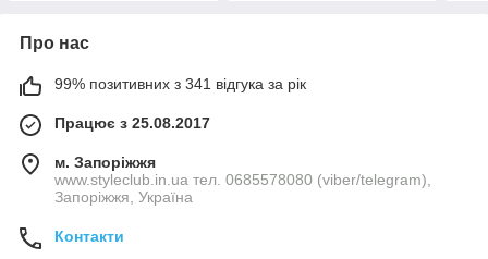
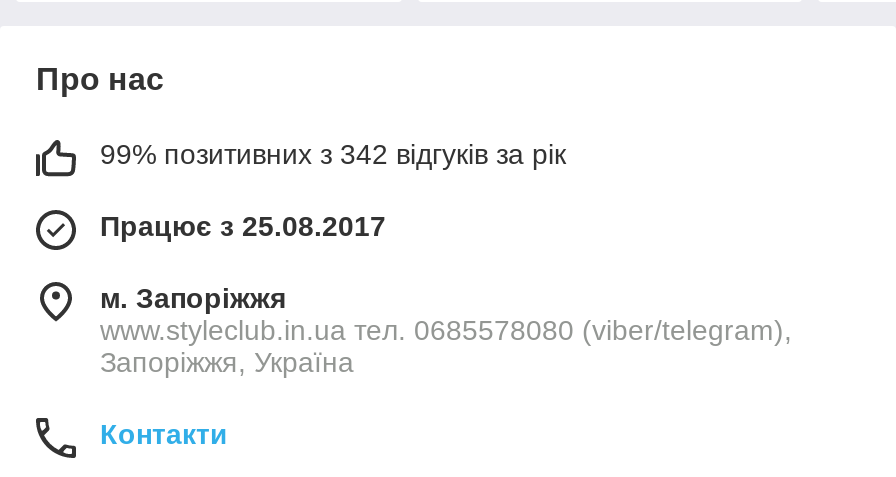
- 99% позитивних з 341 відгука за рік
+ 99% позитивних з 342 відгуків за рік
